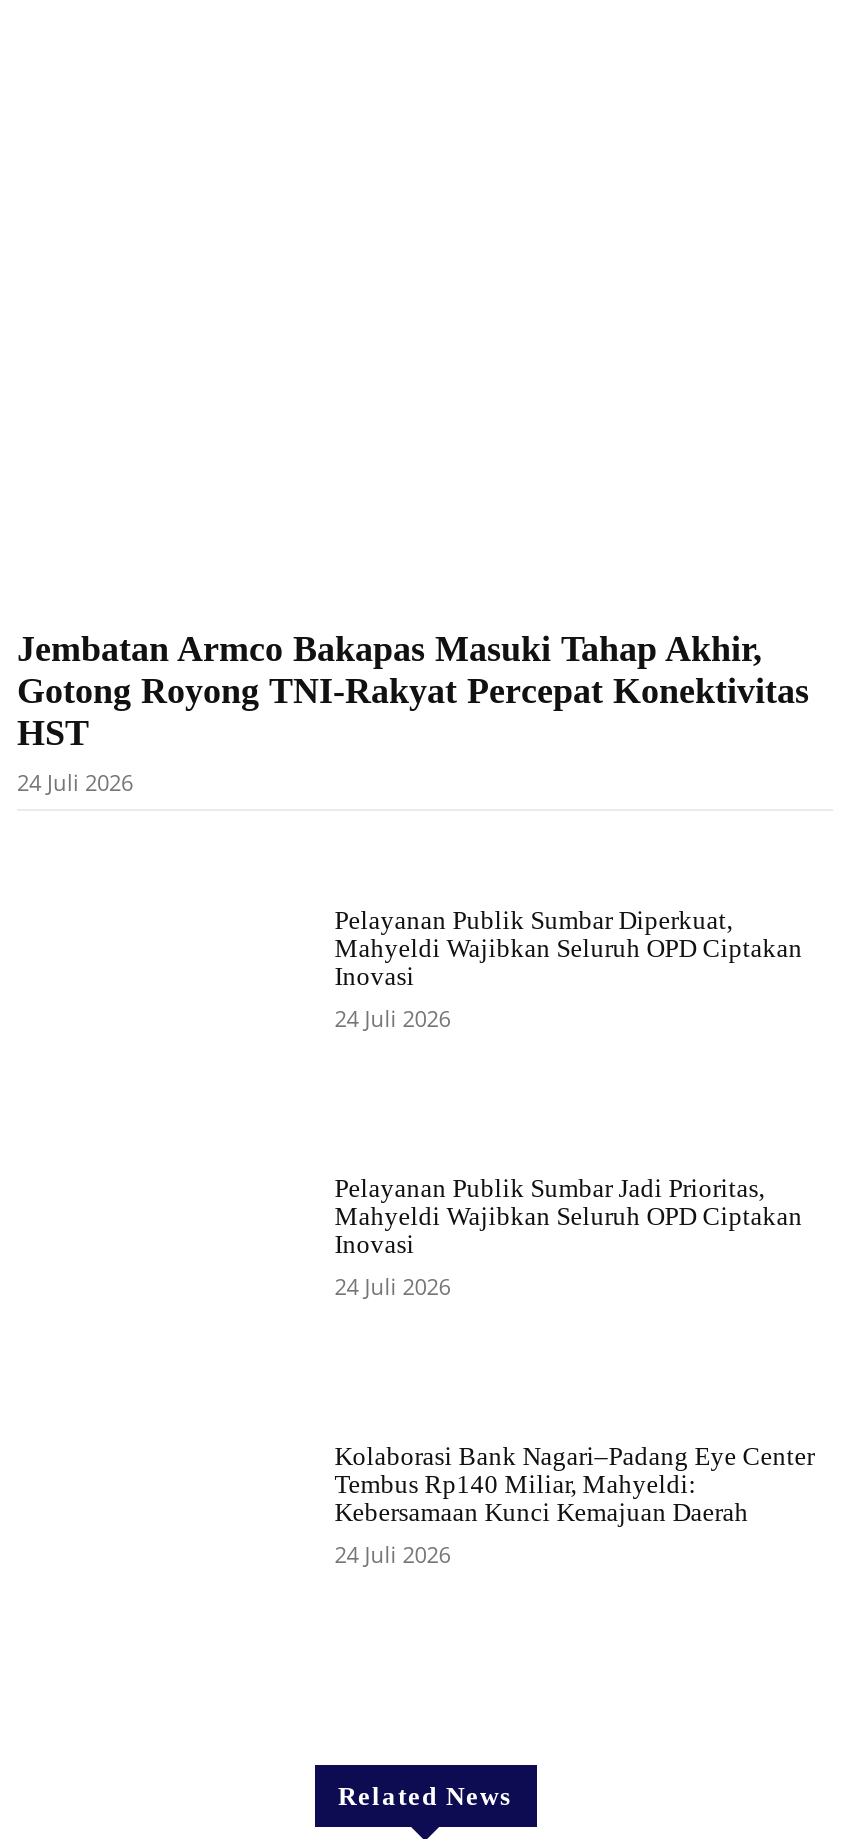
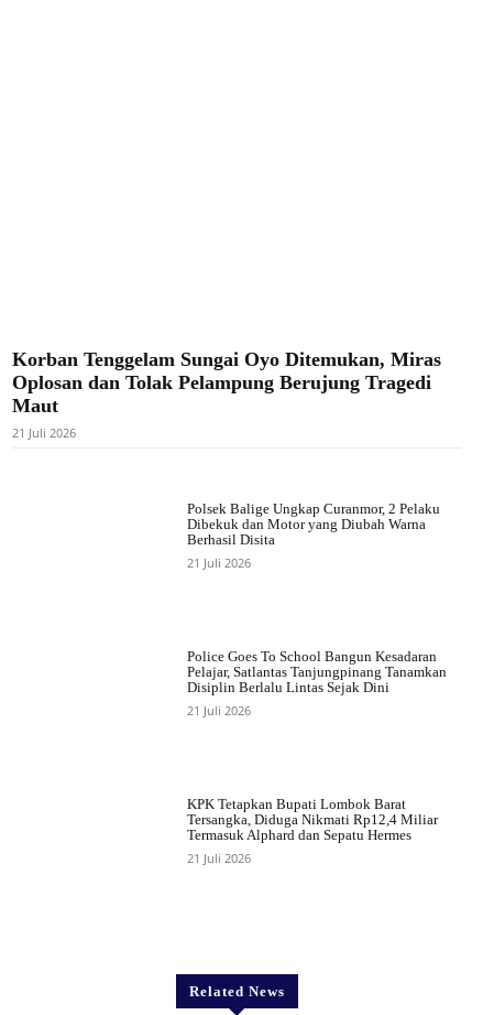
- Jembatan Armco Bakapas Masuki Tahap Akhir,
- Gotong Royong TNI-Rakyat Percepat Konektivitas
- HST
- 24 Juli 2026
+ Korban Tenggelam Sungai Oyo Ditemukan, Miras
+ Oplosan dan Tolak Pelampung Berujung Tragedi
+ Maut
+ 21 Juli 2026

- Pelayanan Publik Sumbar Diperkuat,
- Mahyeldi Wajibkan Seluruh OPD Ciptakan
- Inovasi
- 24 Juli 2026
+ Polsek Balige Ungkap Curanmor, 2 Pelaku
+ Dibekuk dan Motor yang Diubah Warna
+ Berhasil Disita
+ 21 Juli 2026

- Pelayanan Publik Sumbar Jadi Prioritas,
- Mahyeldi Wajibkan Seluruh OPD Ciptakan
- Inovasi
- 24 Juli 2026
+ Police Goes To School Bangun Kesadaran
+ Pelajar, Satlantas Tanjungpinang Tanamkan
+ Disiplin Berlalu Lintas Sejak Dini
+ 21 Juli 2026

- Kolaborasi Bank Nagari–Padang Eye Center
- Tembus Rp140 Miliar, Mahyeldi:
- Kebersamaan Kunci Kemajuan Daerah
- 24 Juli 2026
+ KPK Tetapkan Bupati Lombok Barat
+ Tersangka, Diduga Nikmati Rp12,4 Miliar
+ Termasuk Alphard dan Sepatu Hermes
+ 21 Juli 2026
